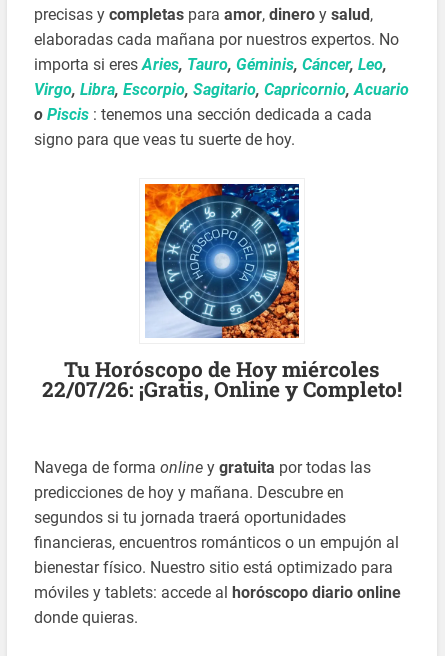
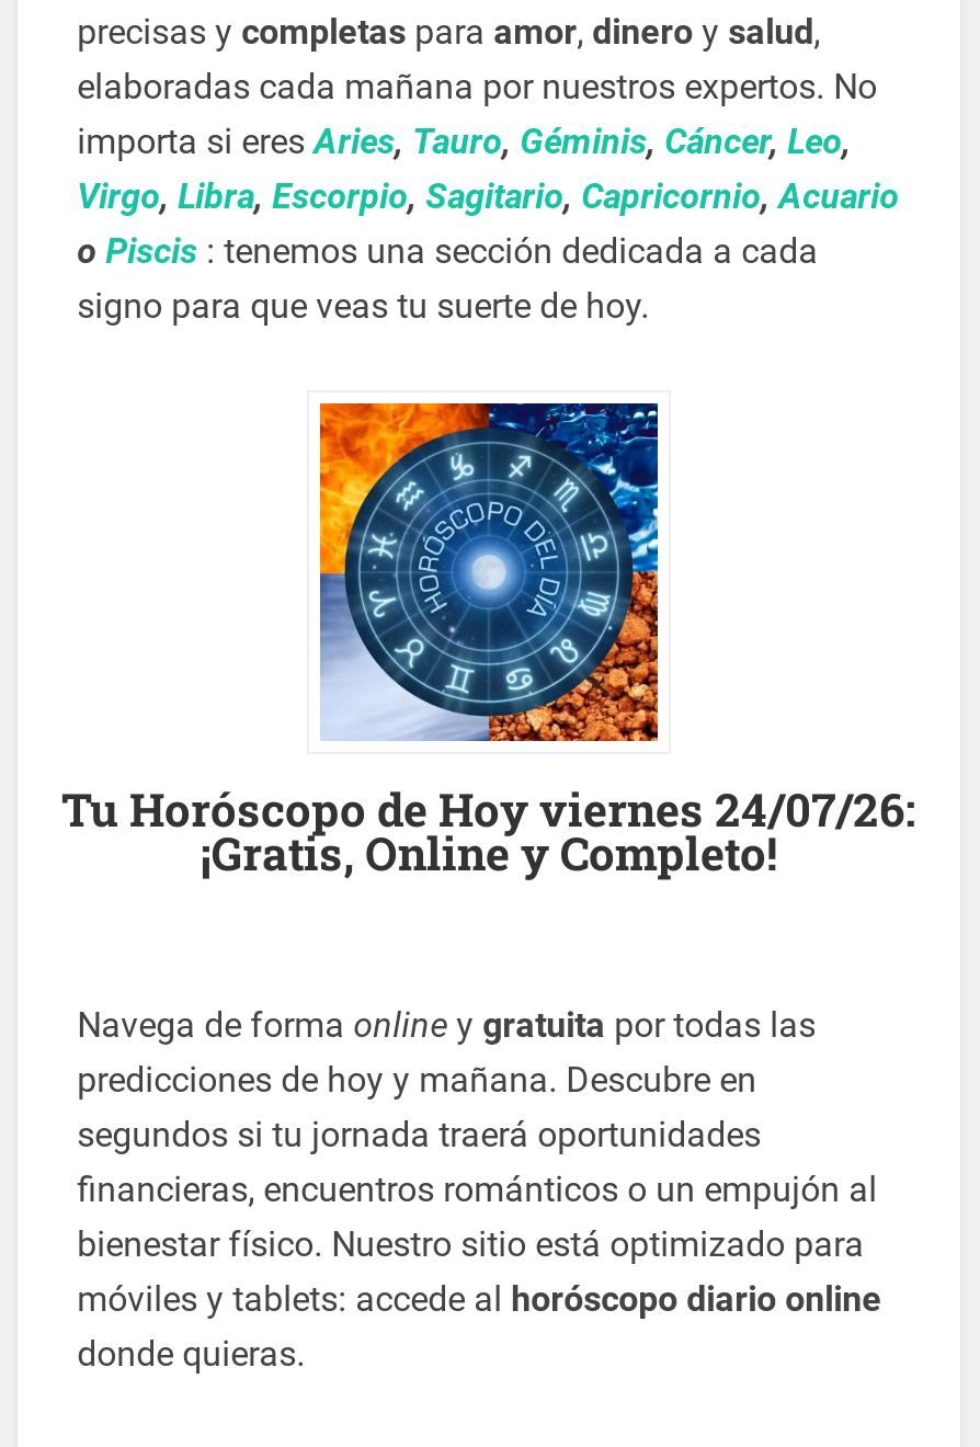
- Tu Horóscopo de Hoy miércoles
- 22/07/26: ¡Gratis, Online y Completo!
+ Tu Horóscopo de Hoy viernes 24/07/26:
+ ¡Gratis, Online y Completo!
